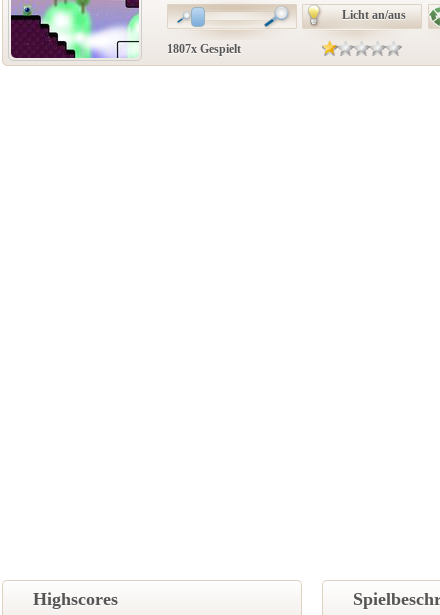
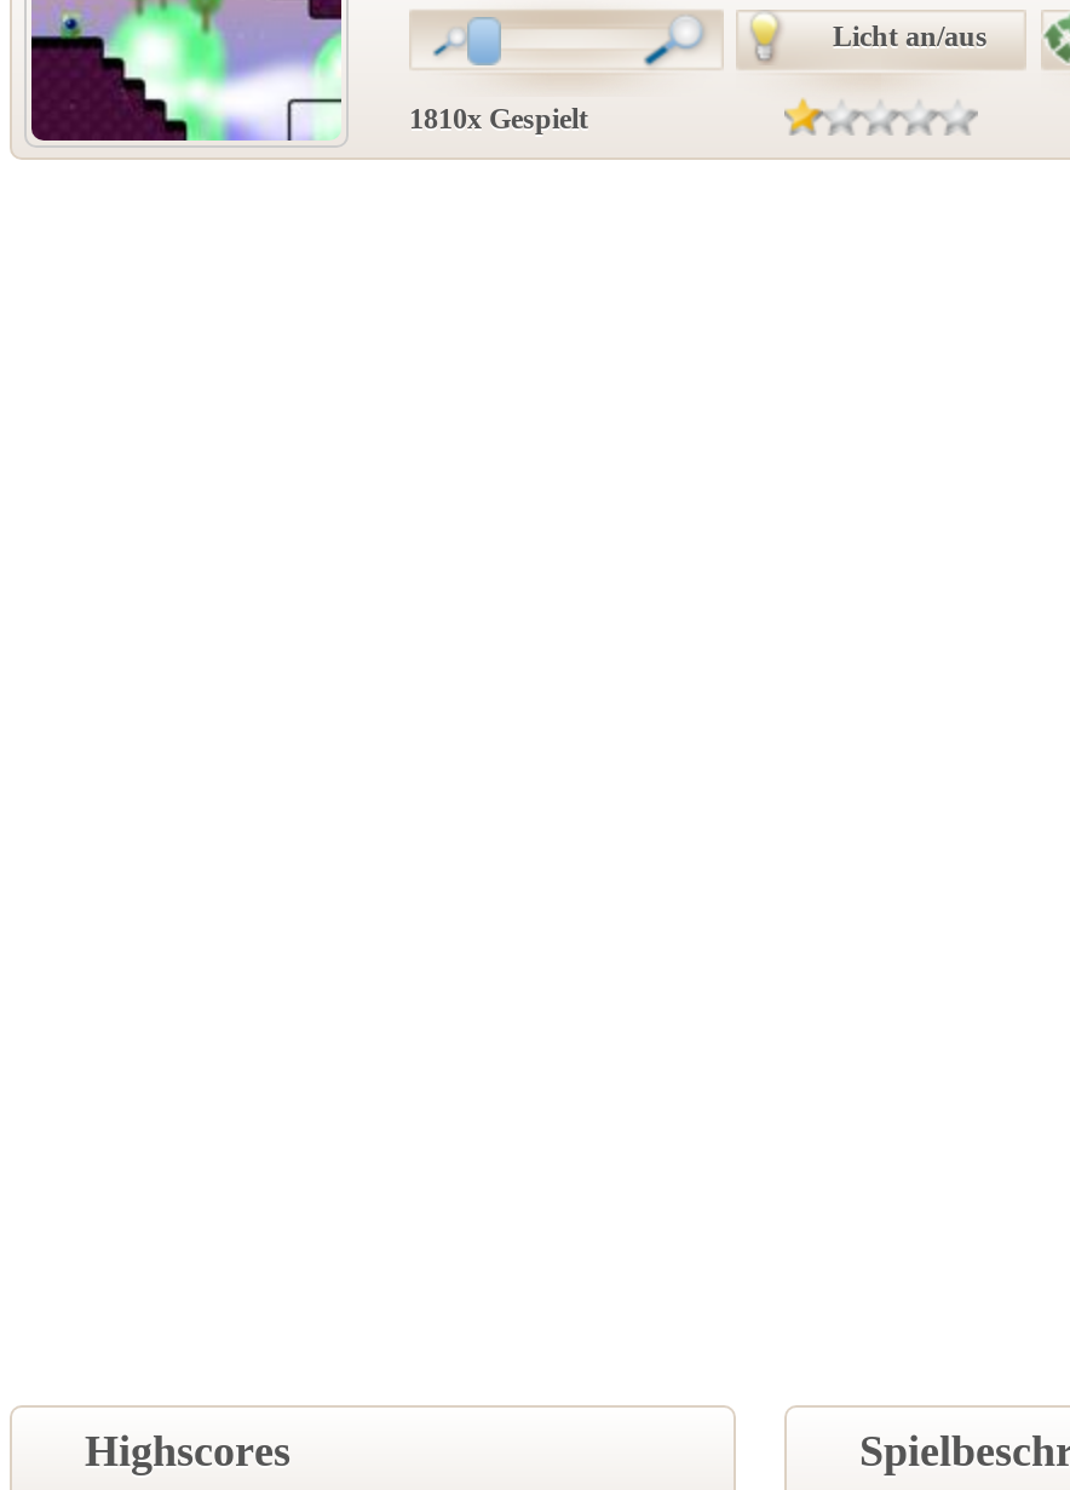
- 1807x Gespielt
+ 1810x Gespielt
